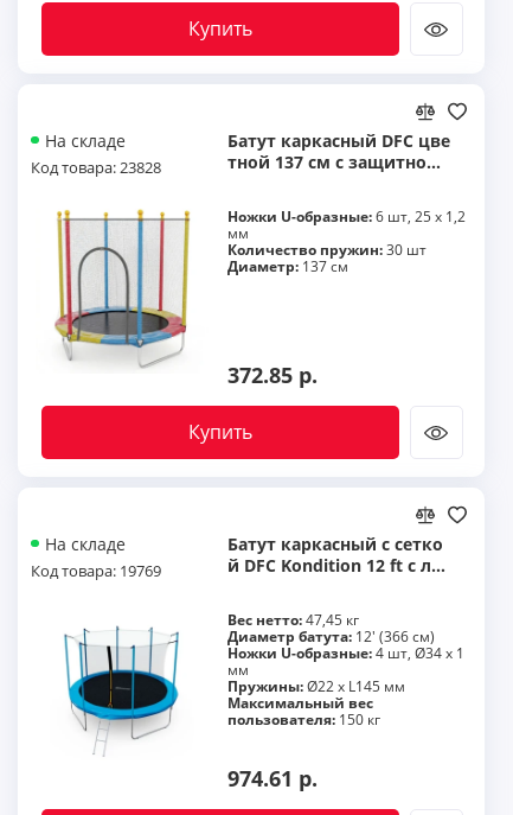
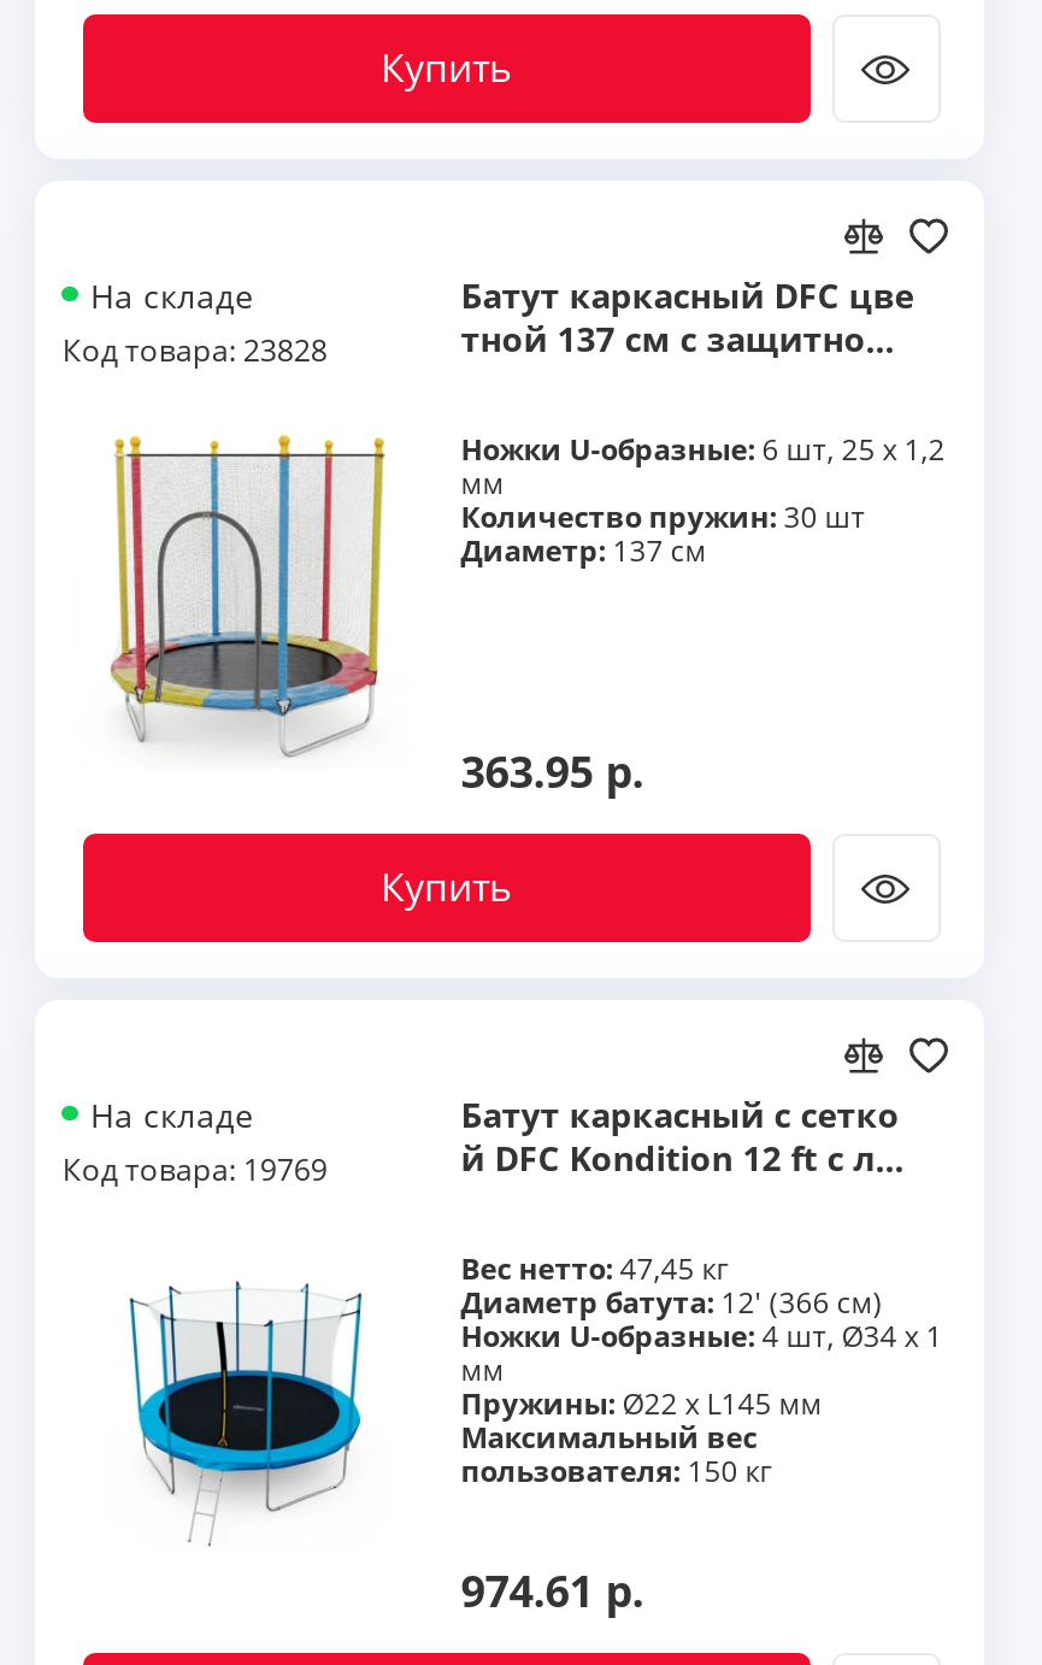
- 372.85 р.
+ 363.95 р.
